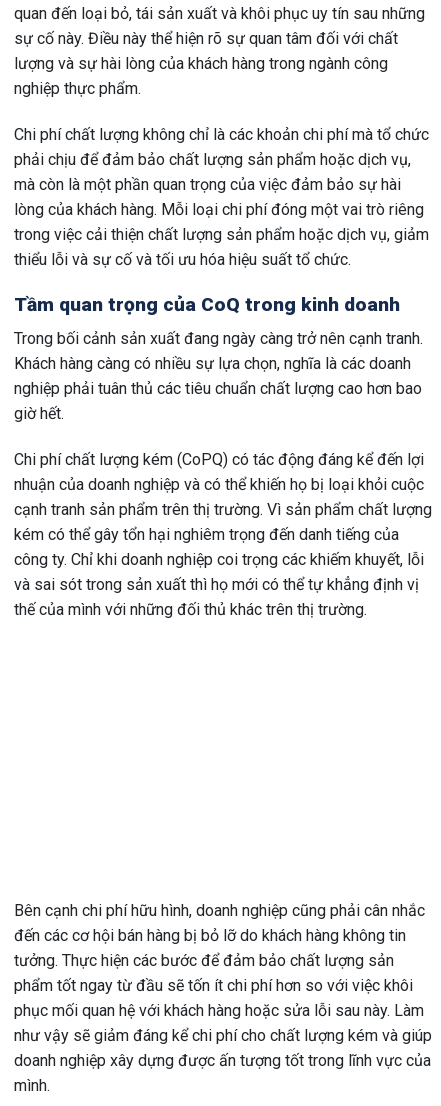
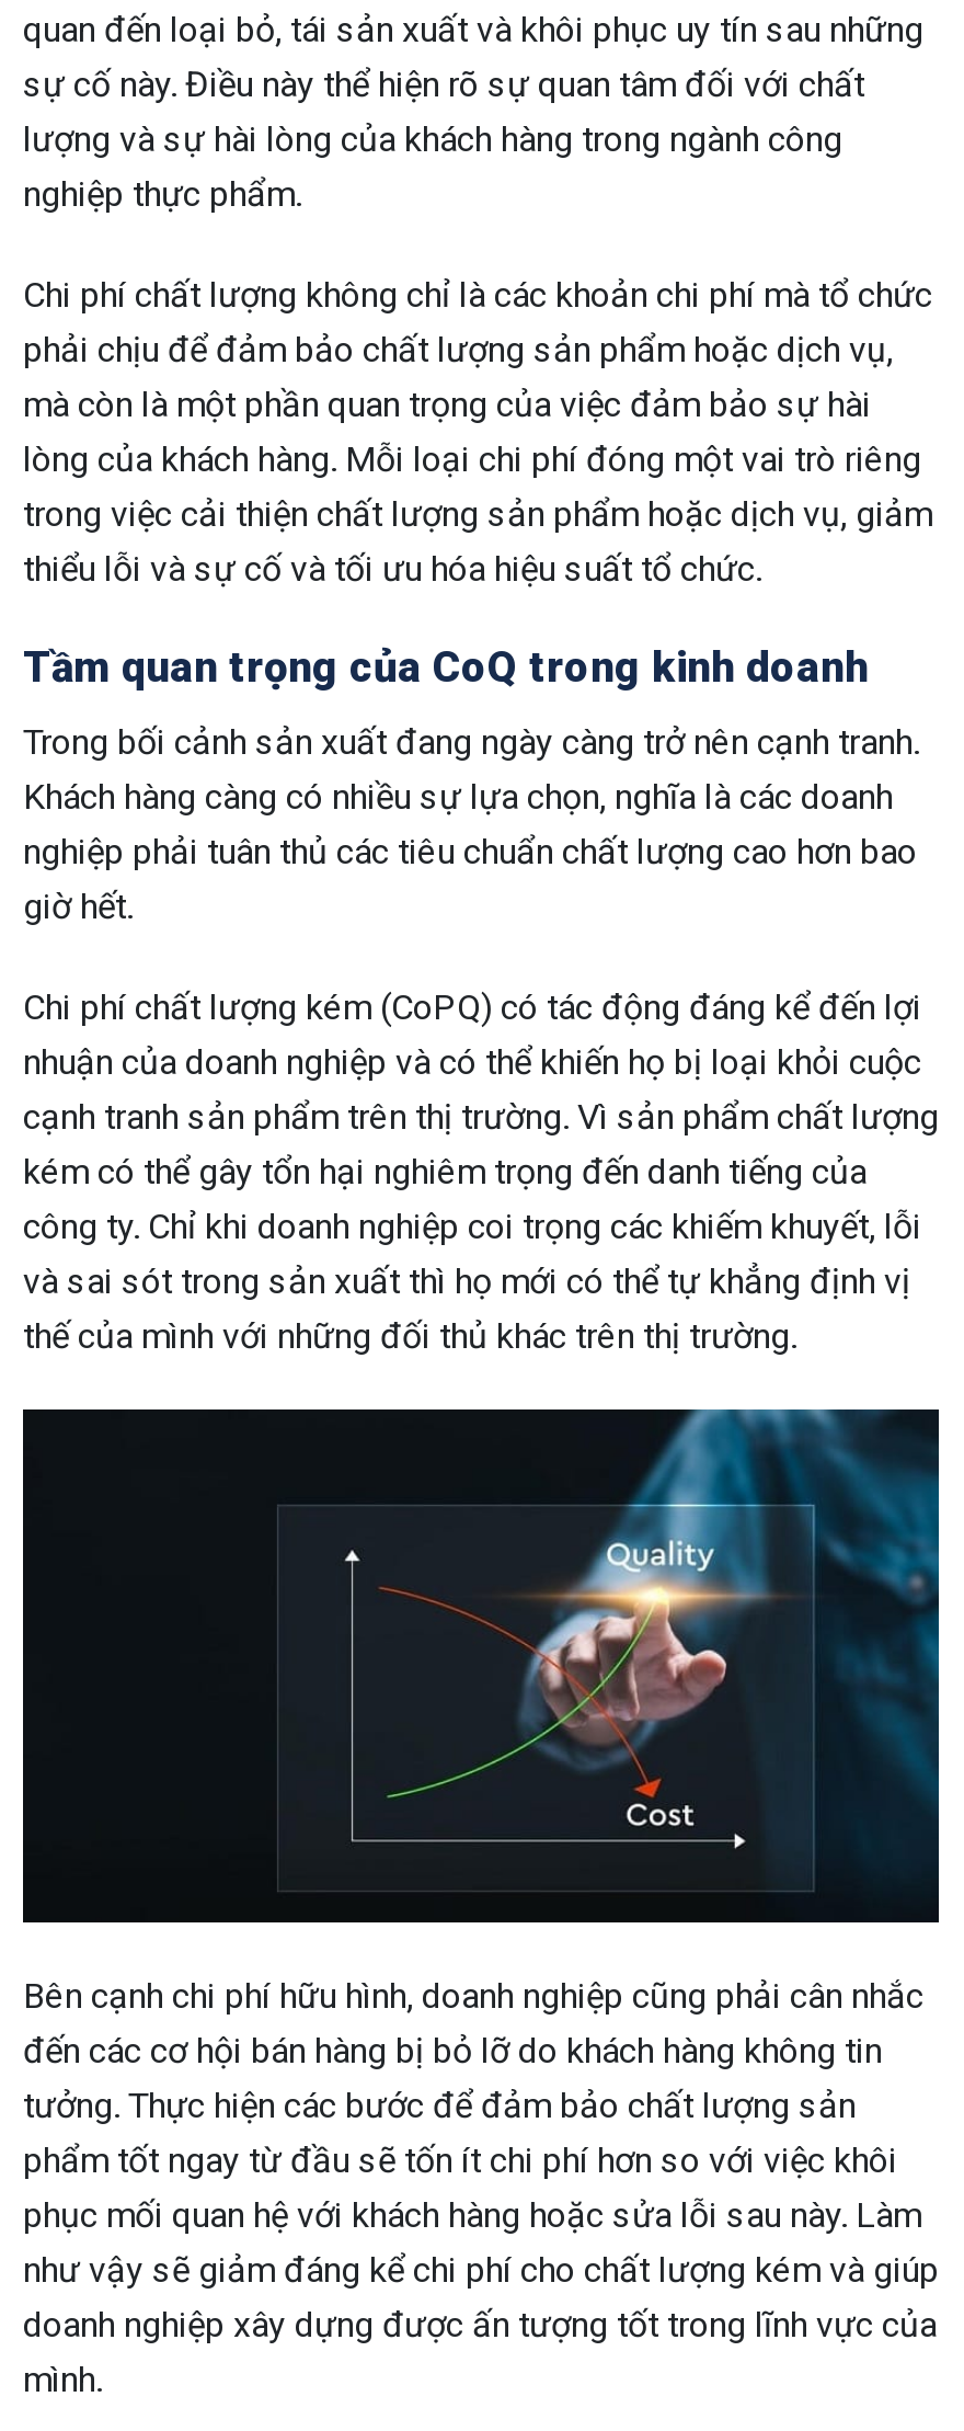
+ [image]
